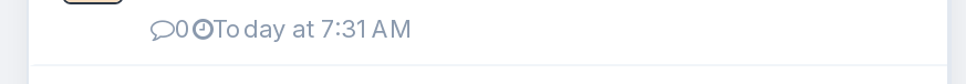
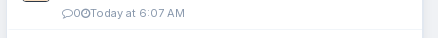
- 0 Today at 7:31 AM
+ 0 Today at 6:07 AM
